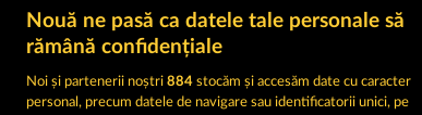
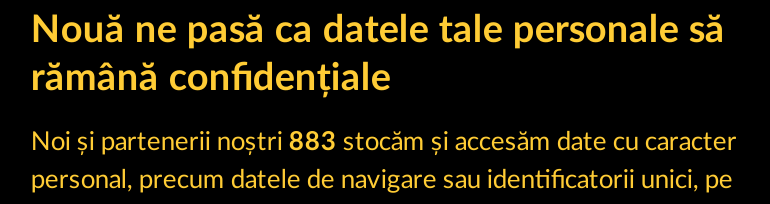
- Noi și partenerii noștri 884 stocăm și accesăm date cu caracter
+ Noi și partenerii noștri 883 stocăm și accesăm date cu caracter
